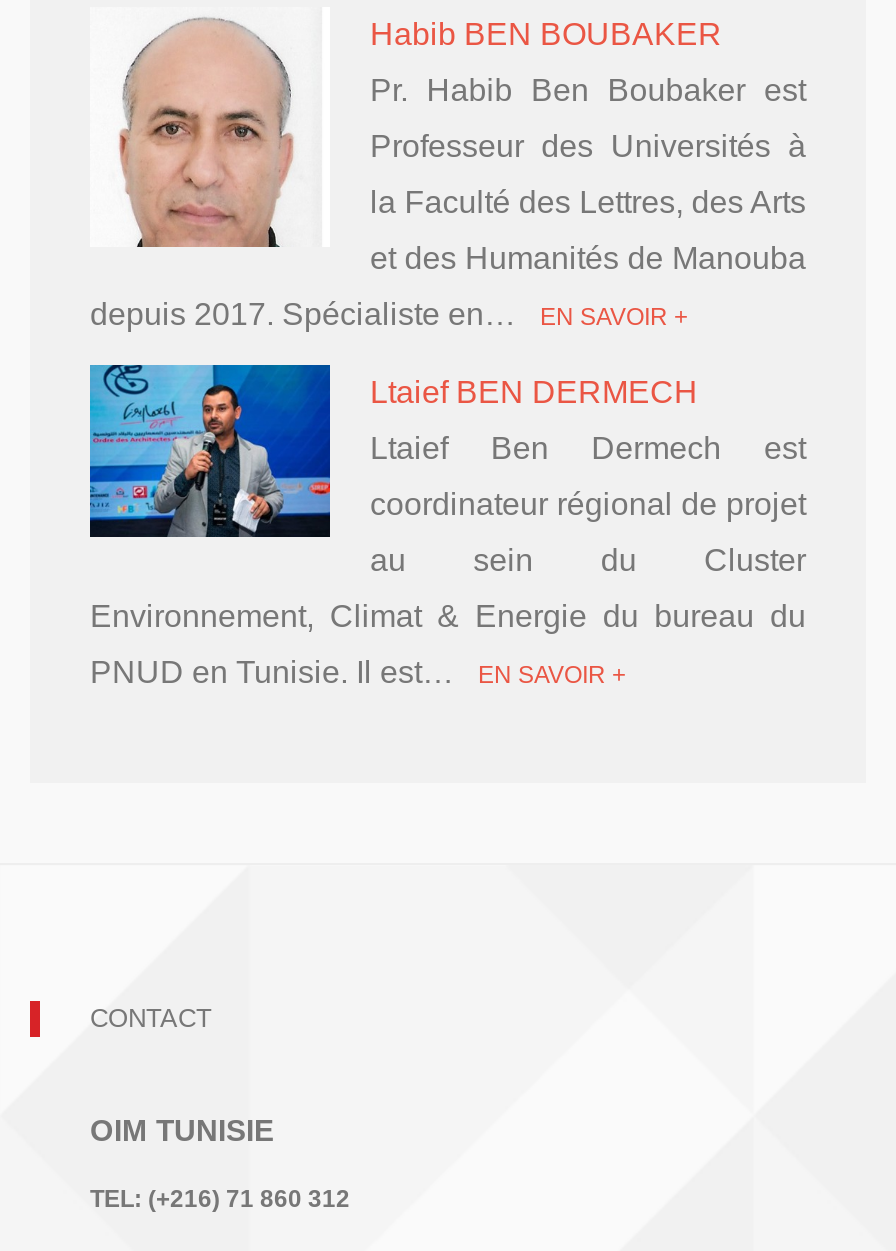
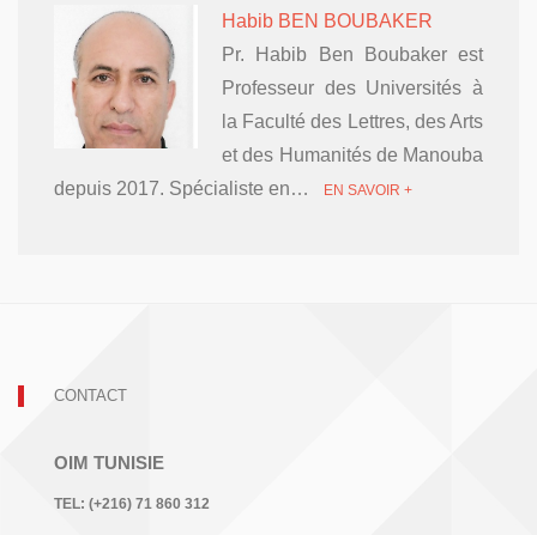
- [image]
- Ltaief BEN DERMECH
- Ltaief Ben Dermech est
- coordinateur régional de projet
- au sein du Cluster
- Environnement, Climat & Energie du bureau du
- PNUD en Tunisie. Il est… EN SAVOIR +
